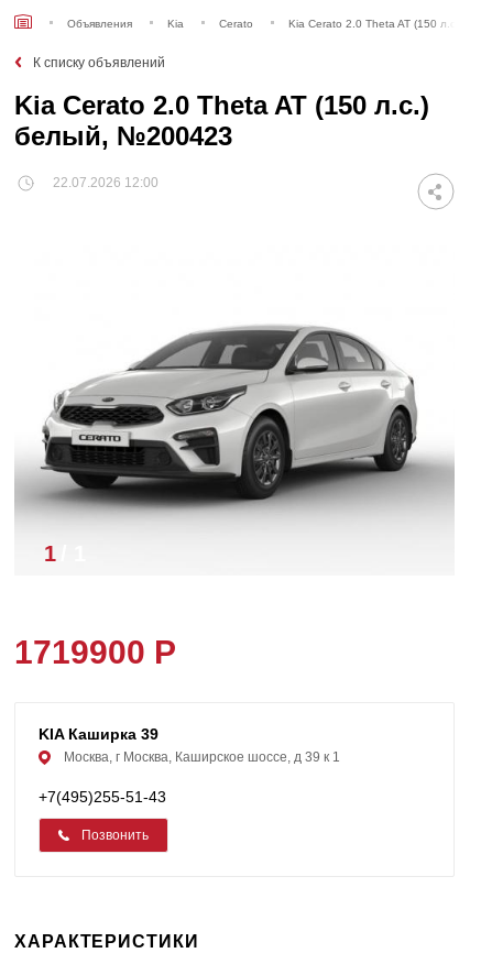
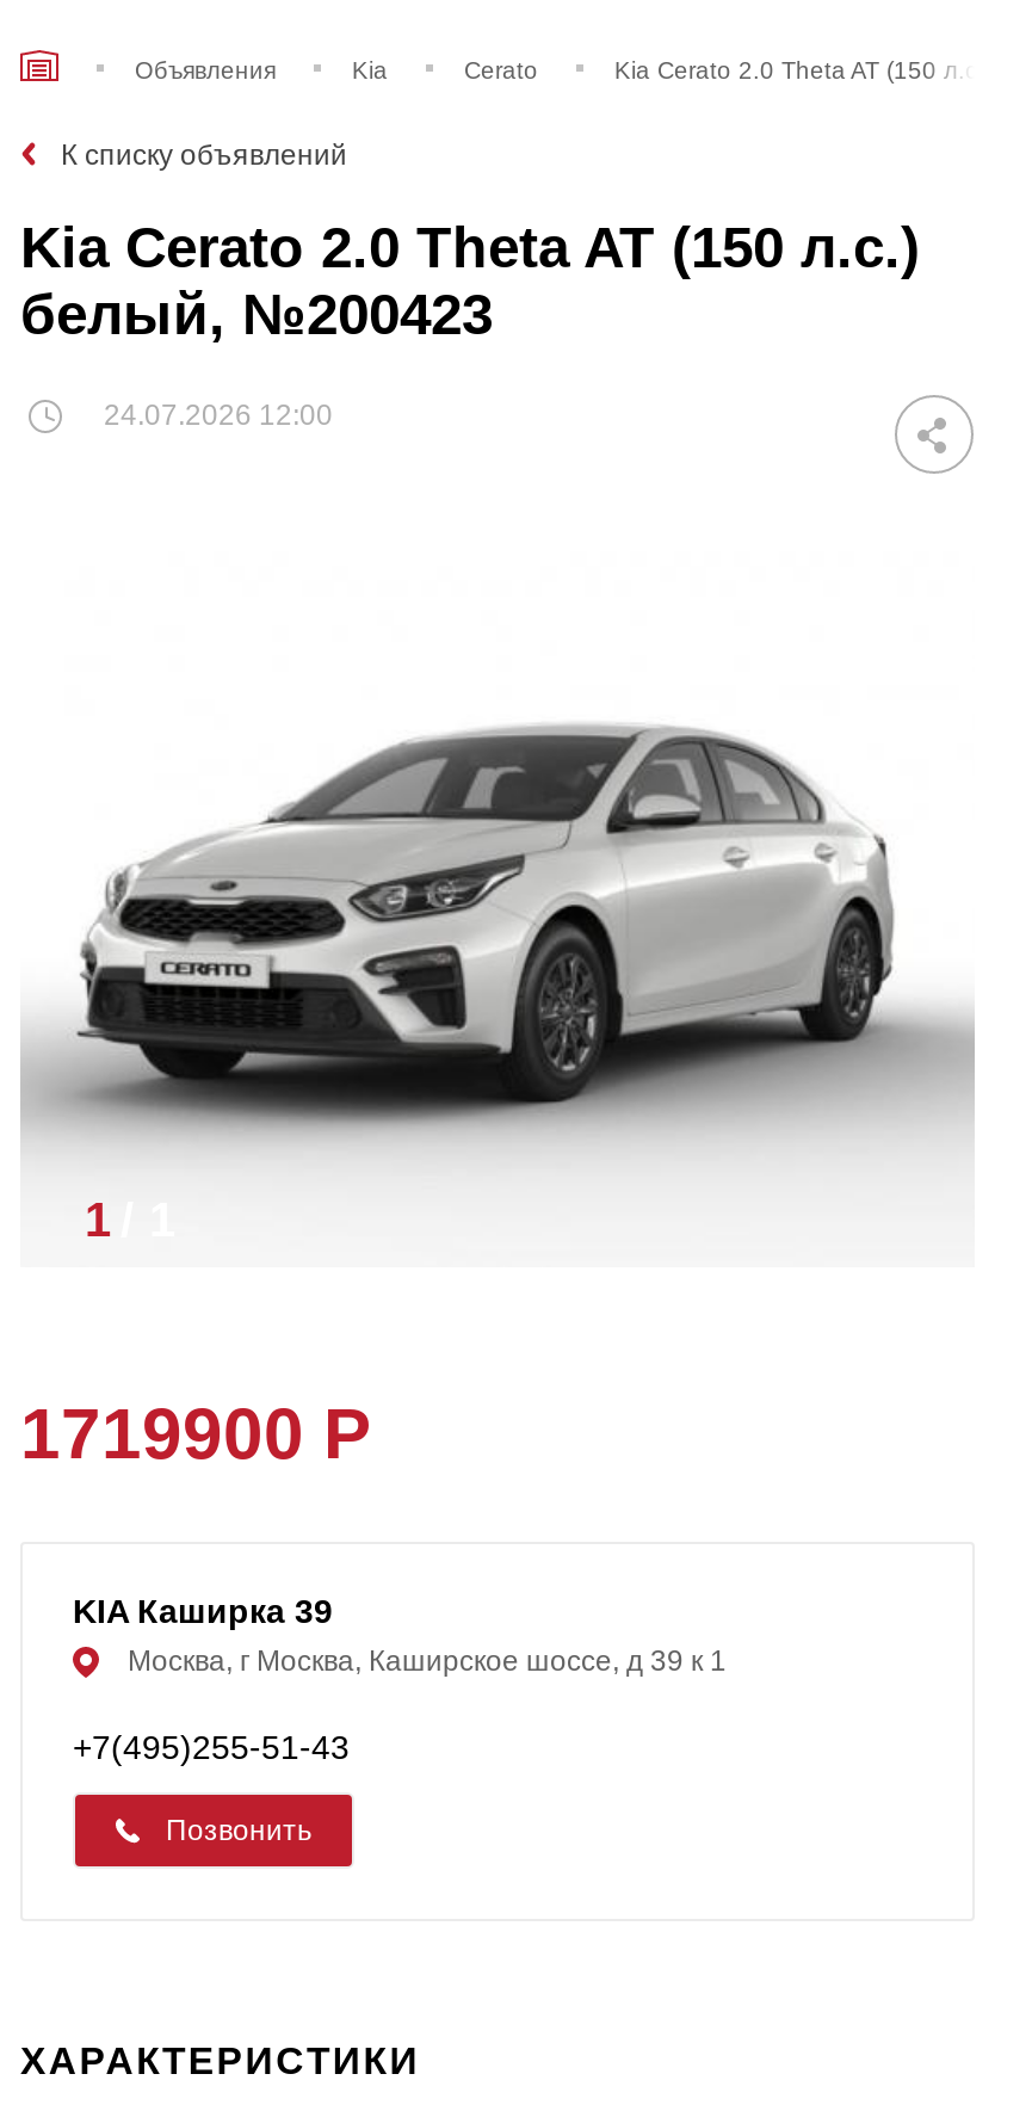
- 22.07.2026 12:00
+ 24.07.2026 12:00
